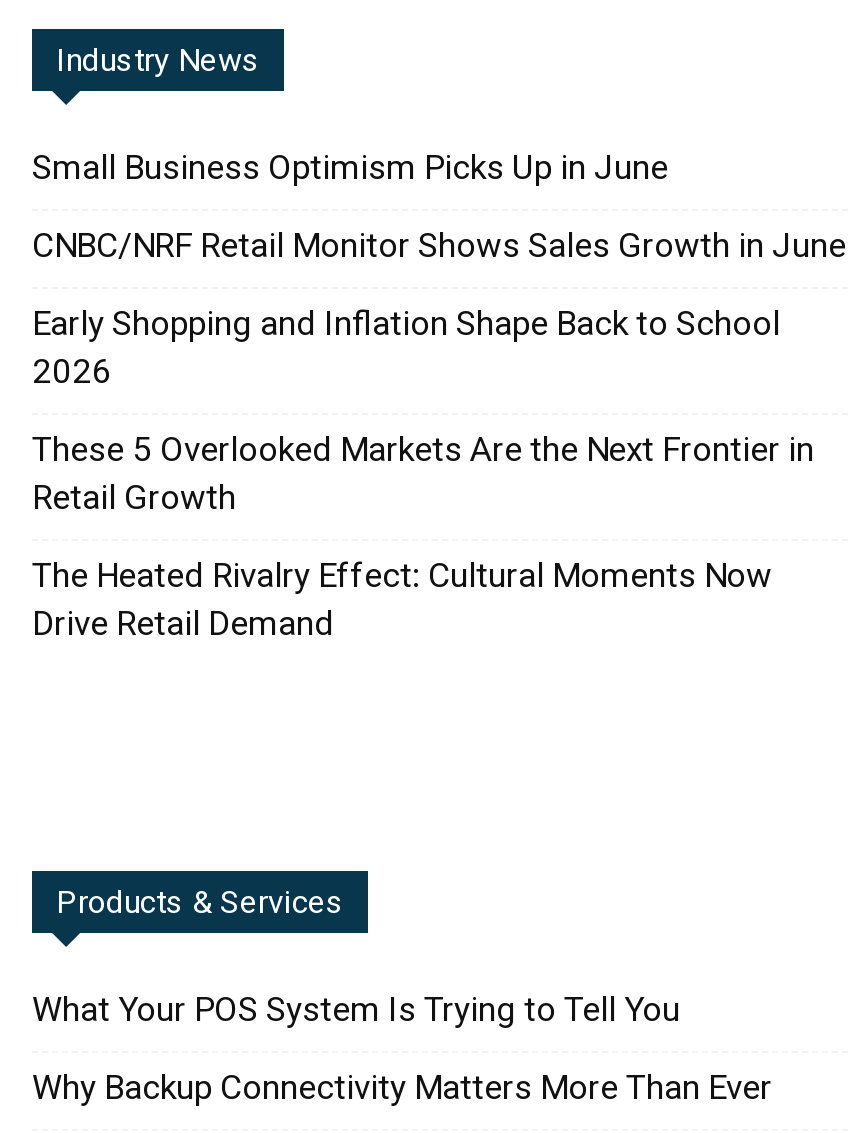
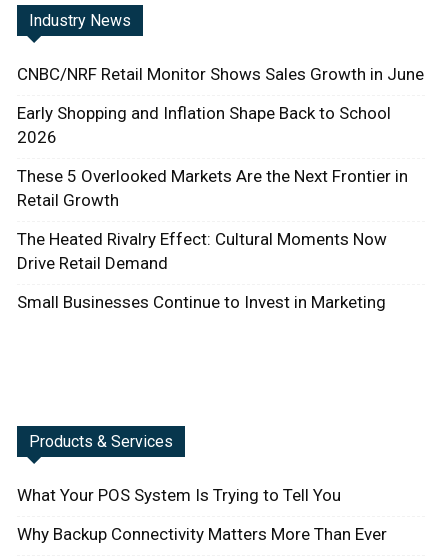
- Small Business Optimism Picks Up in June

moved up: CNBC/NRF Retail Monitor Shows Sales Growth in June | Early Shopping and Inflation Shape Back to School | 2026 | These 5 Overlooked Markets Are the Next Frontier in | Retail Growth | The Heated Rivalry Effect: Cultural Moments Now | Drive Retail Demand

+ Small Businesses Continue to Invest in Marketing
